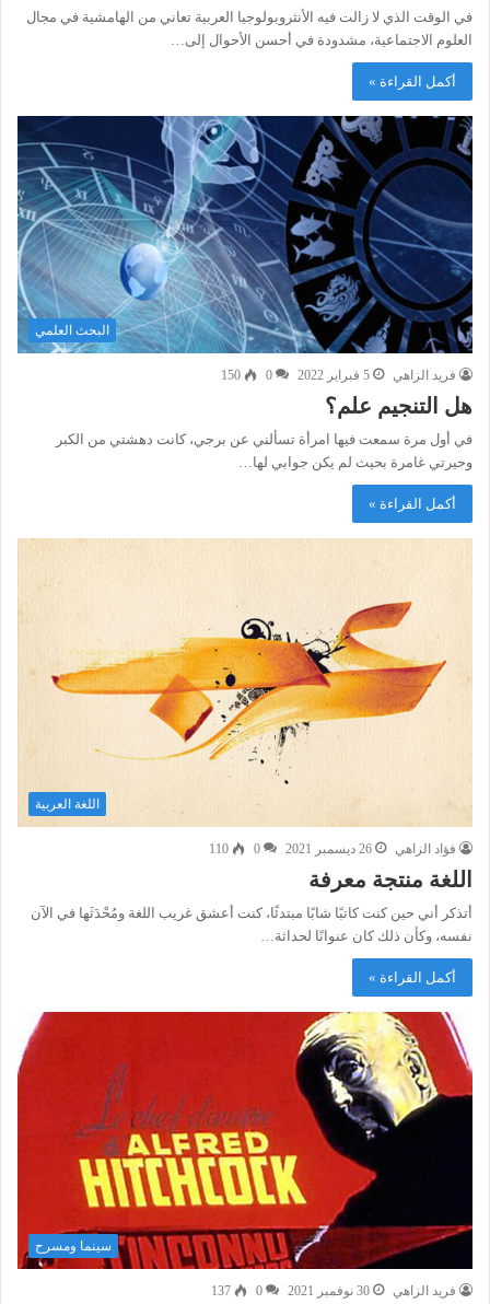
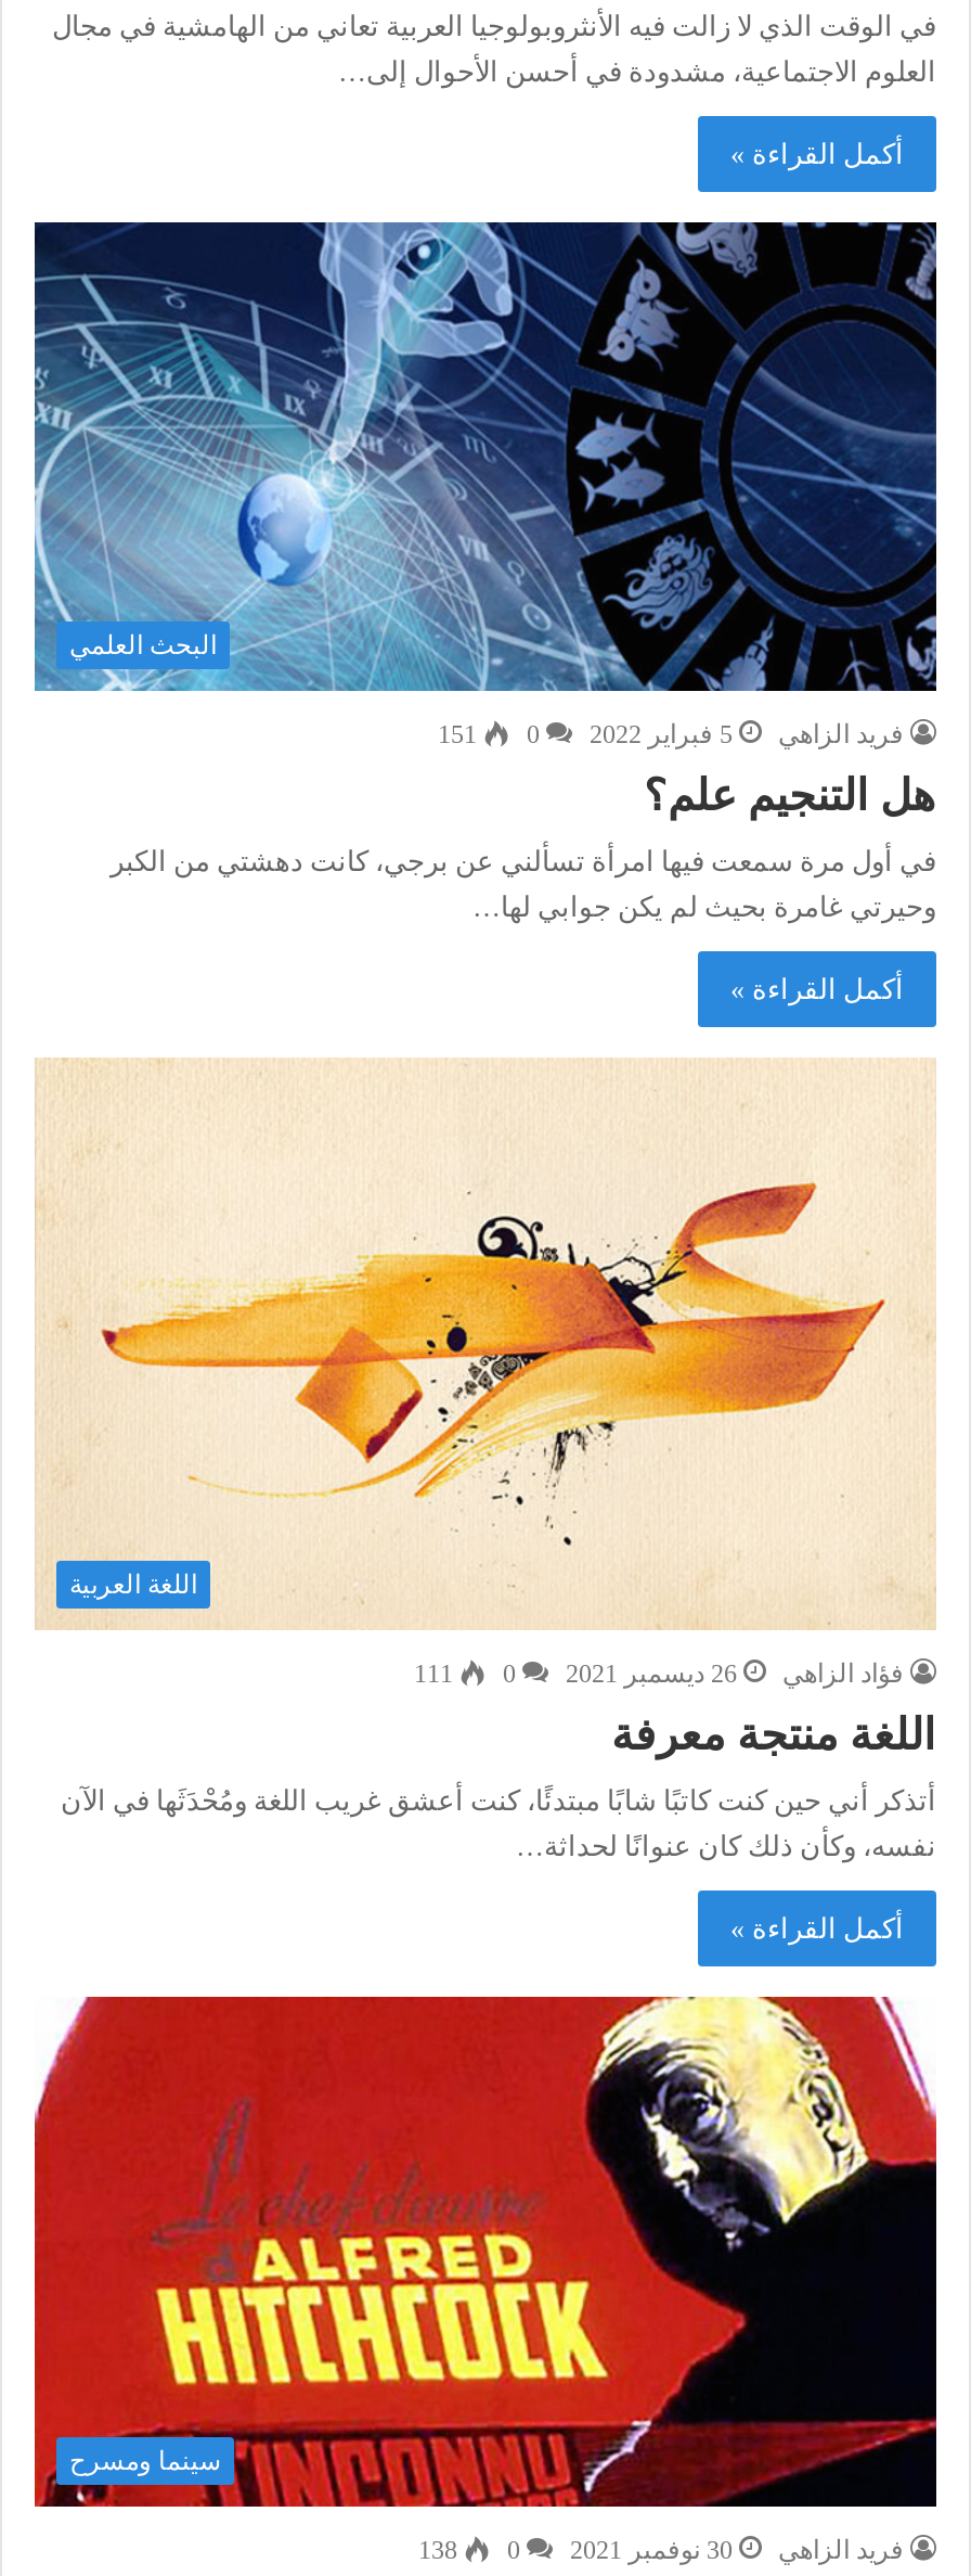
- 150 0
+ 151 0

- 110 0
+ 111 0

- 137 0
+ 138 0
